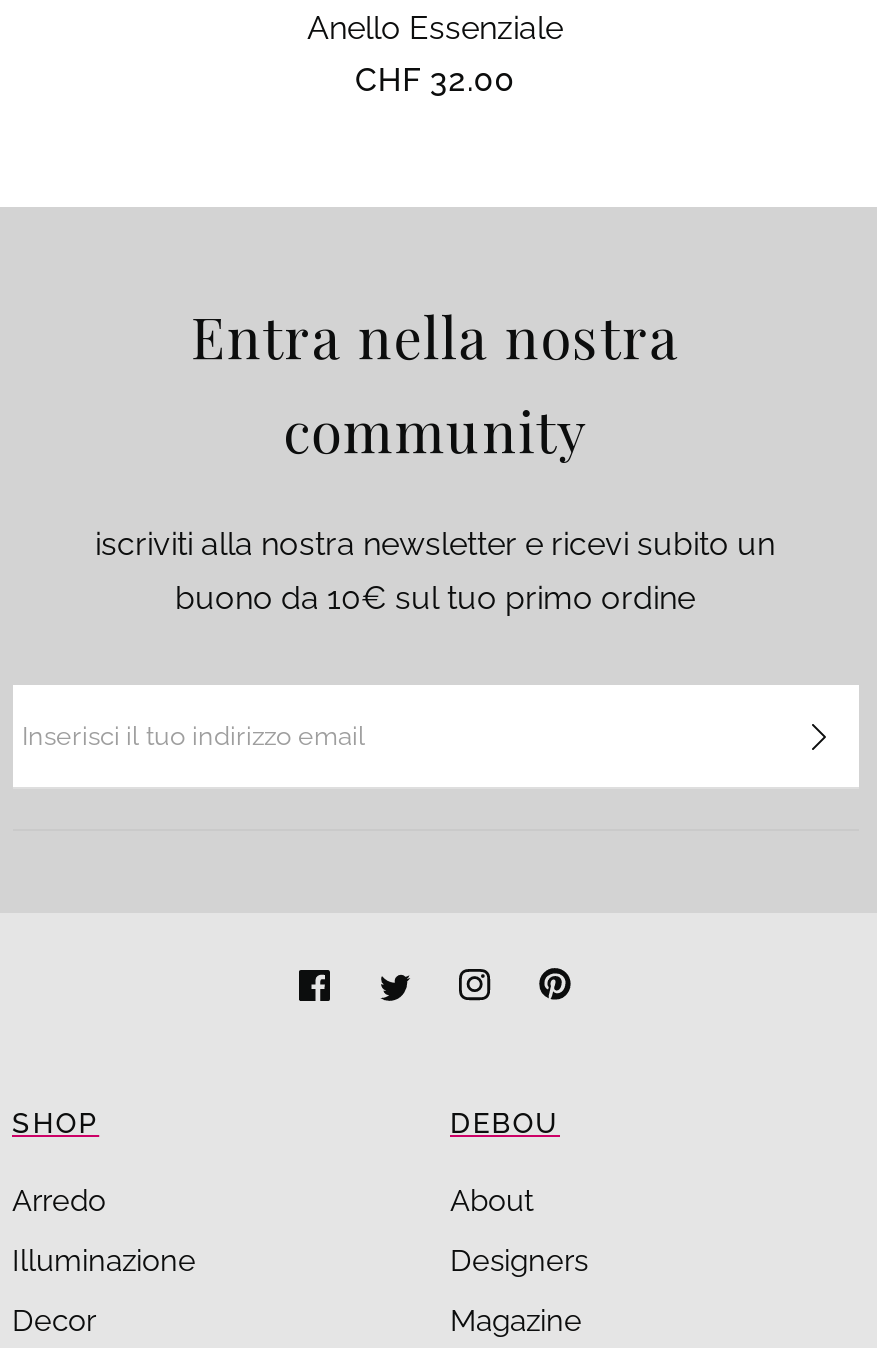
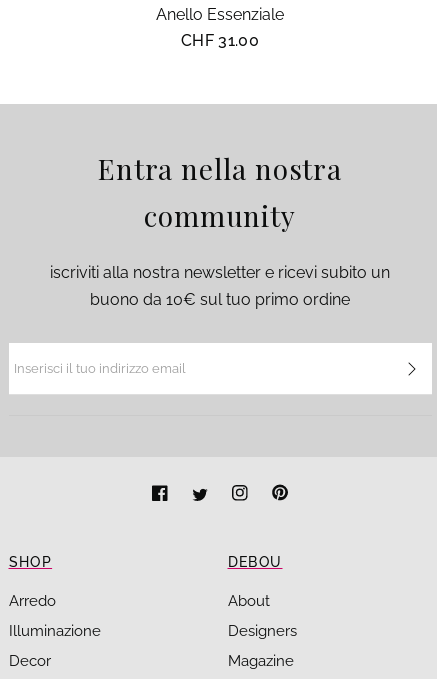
- CHF 32.00
+ CHF 31.00
